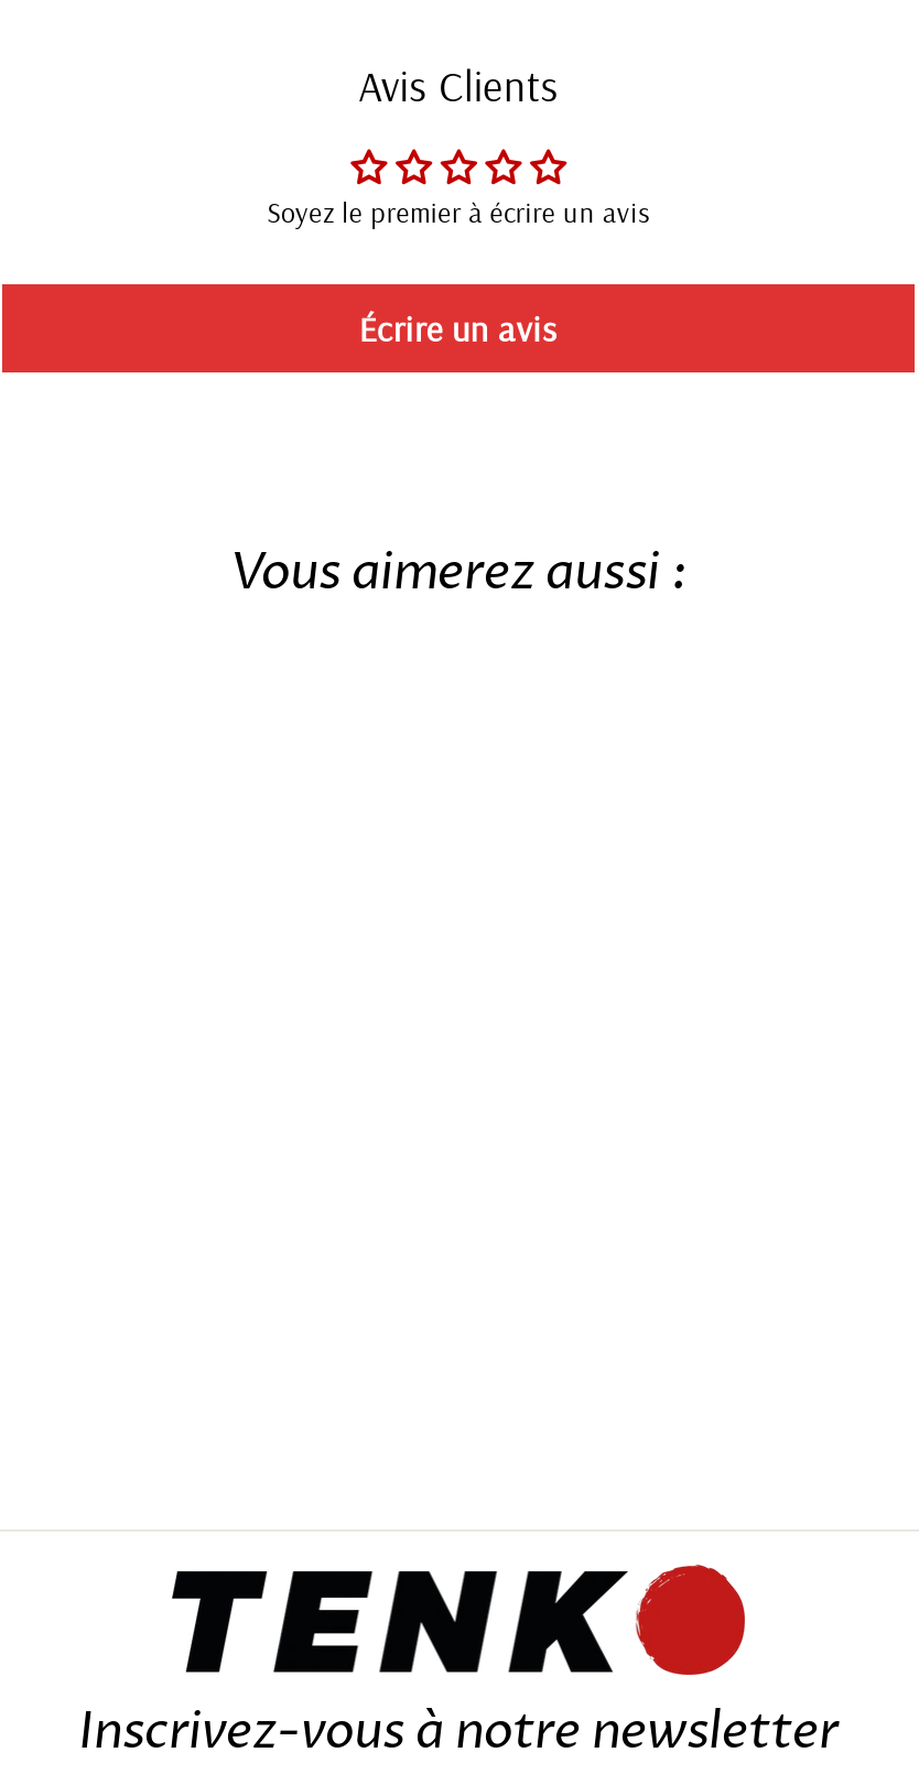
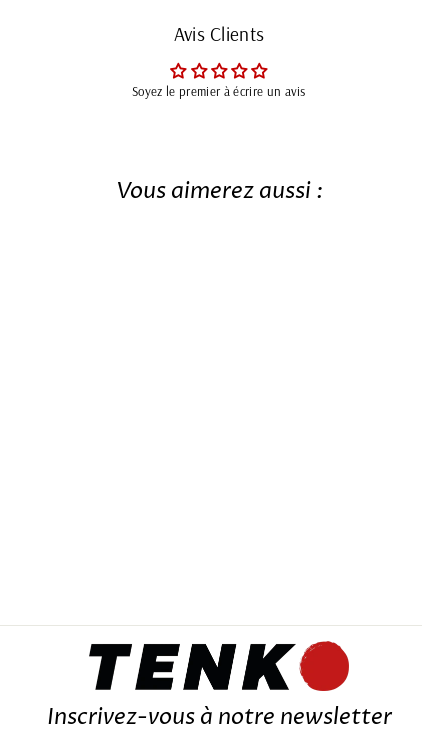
- Écrire un avis
